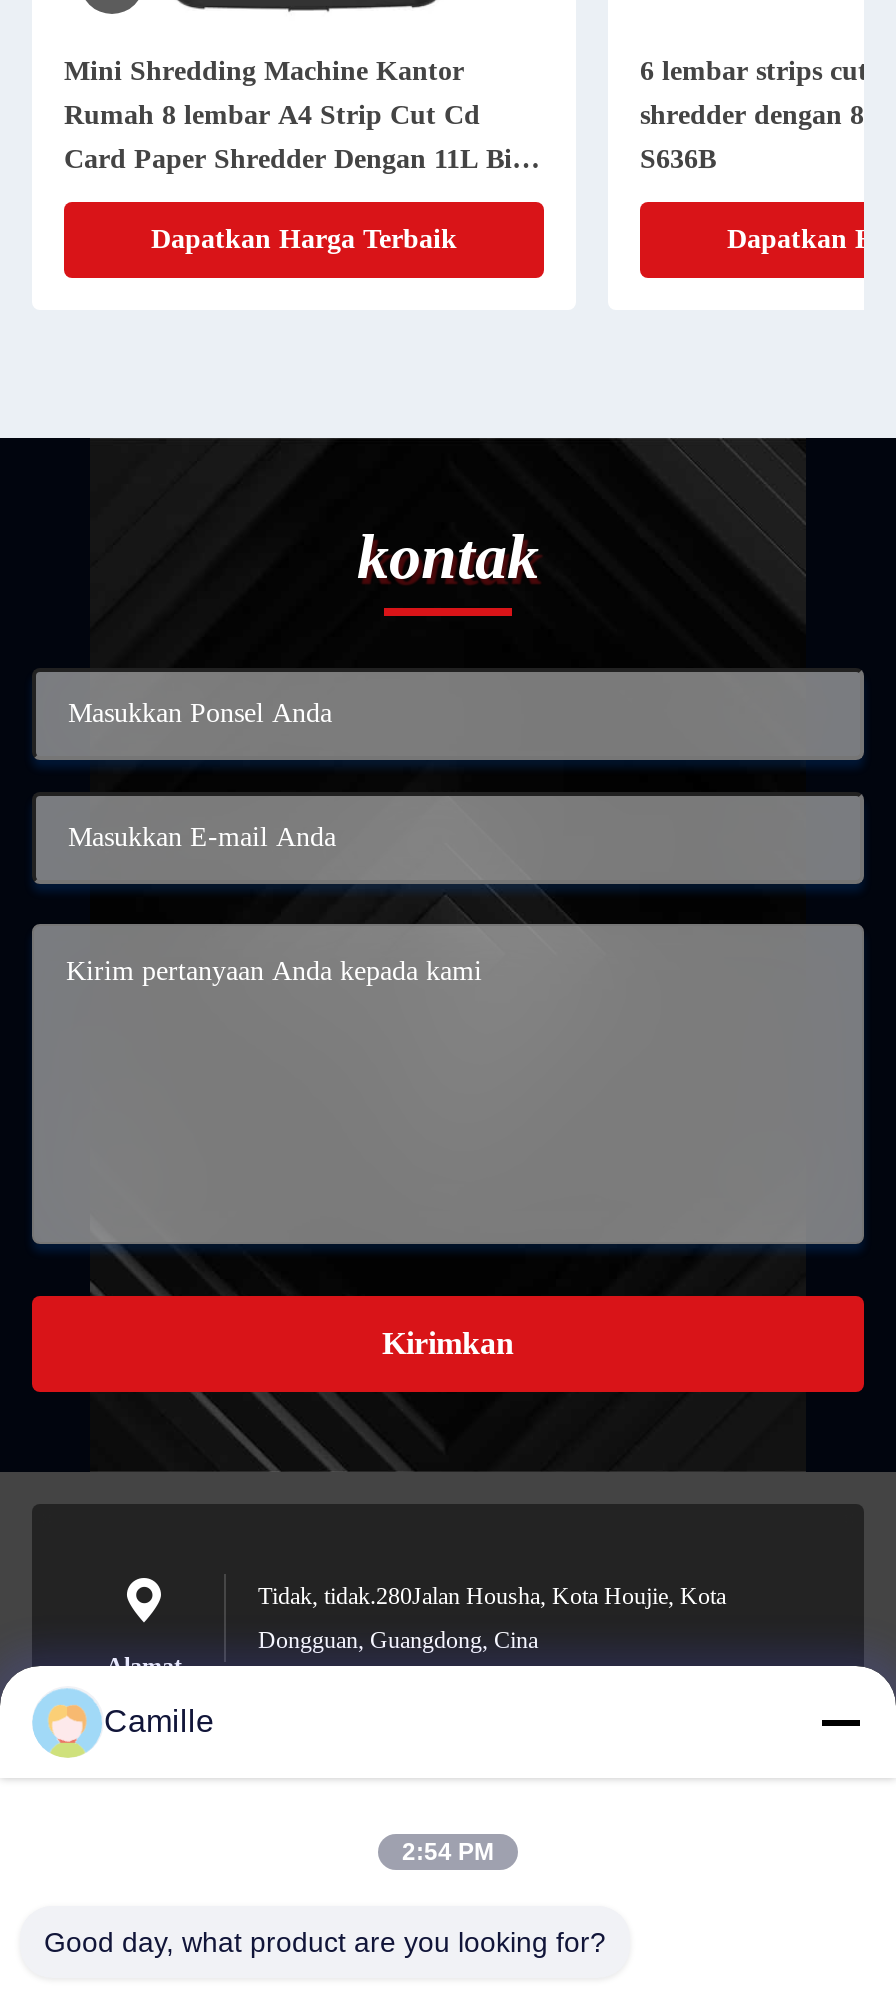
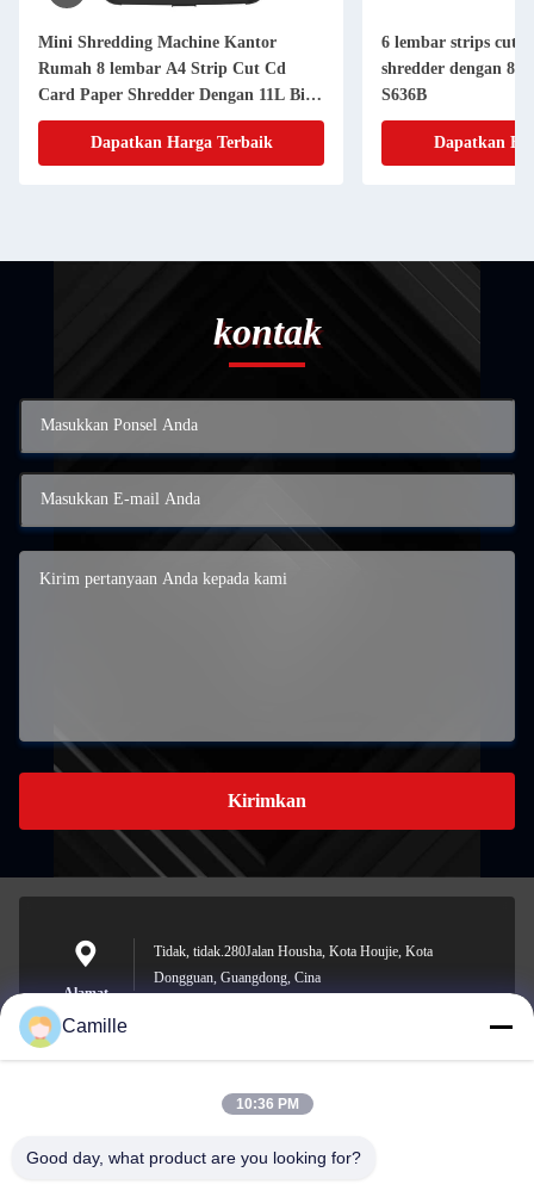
- 2:54 PM
+ 10:36 PM
